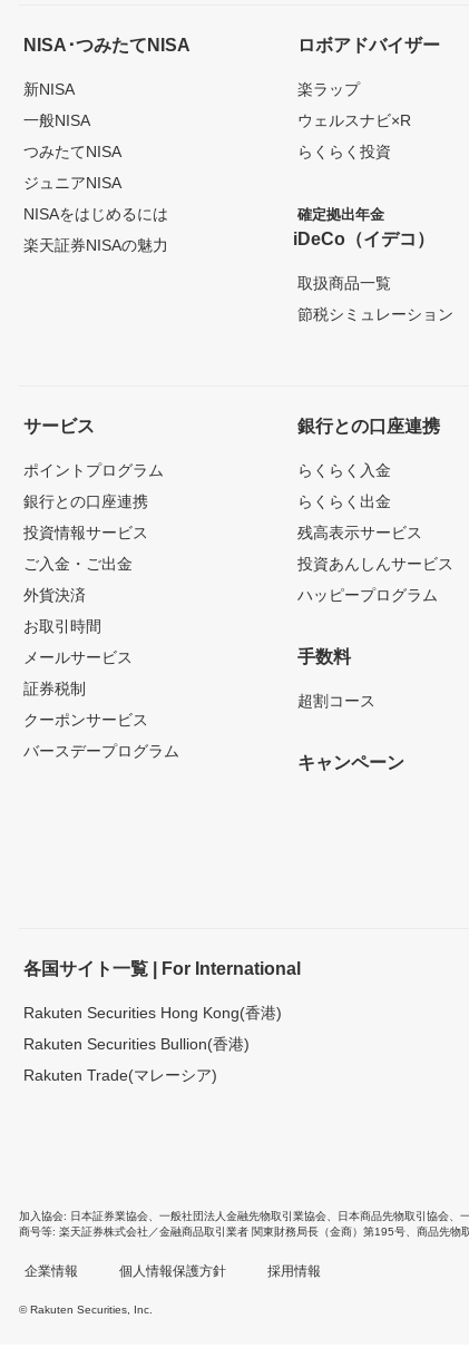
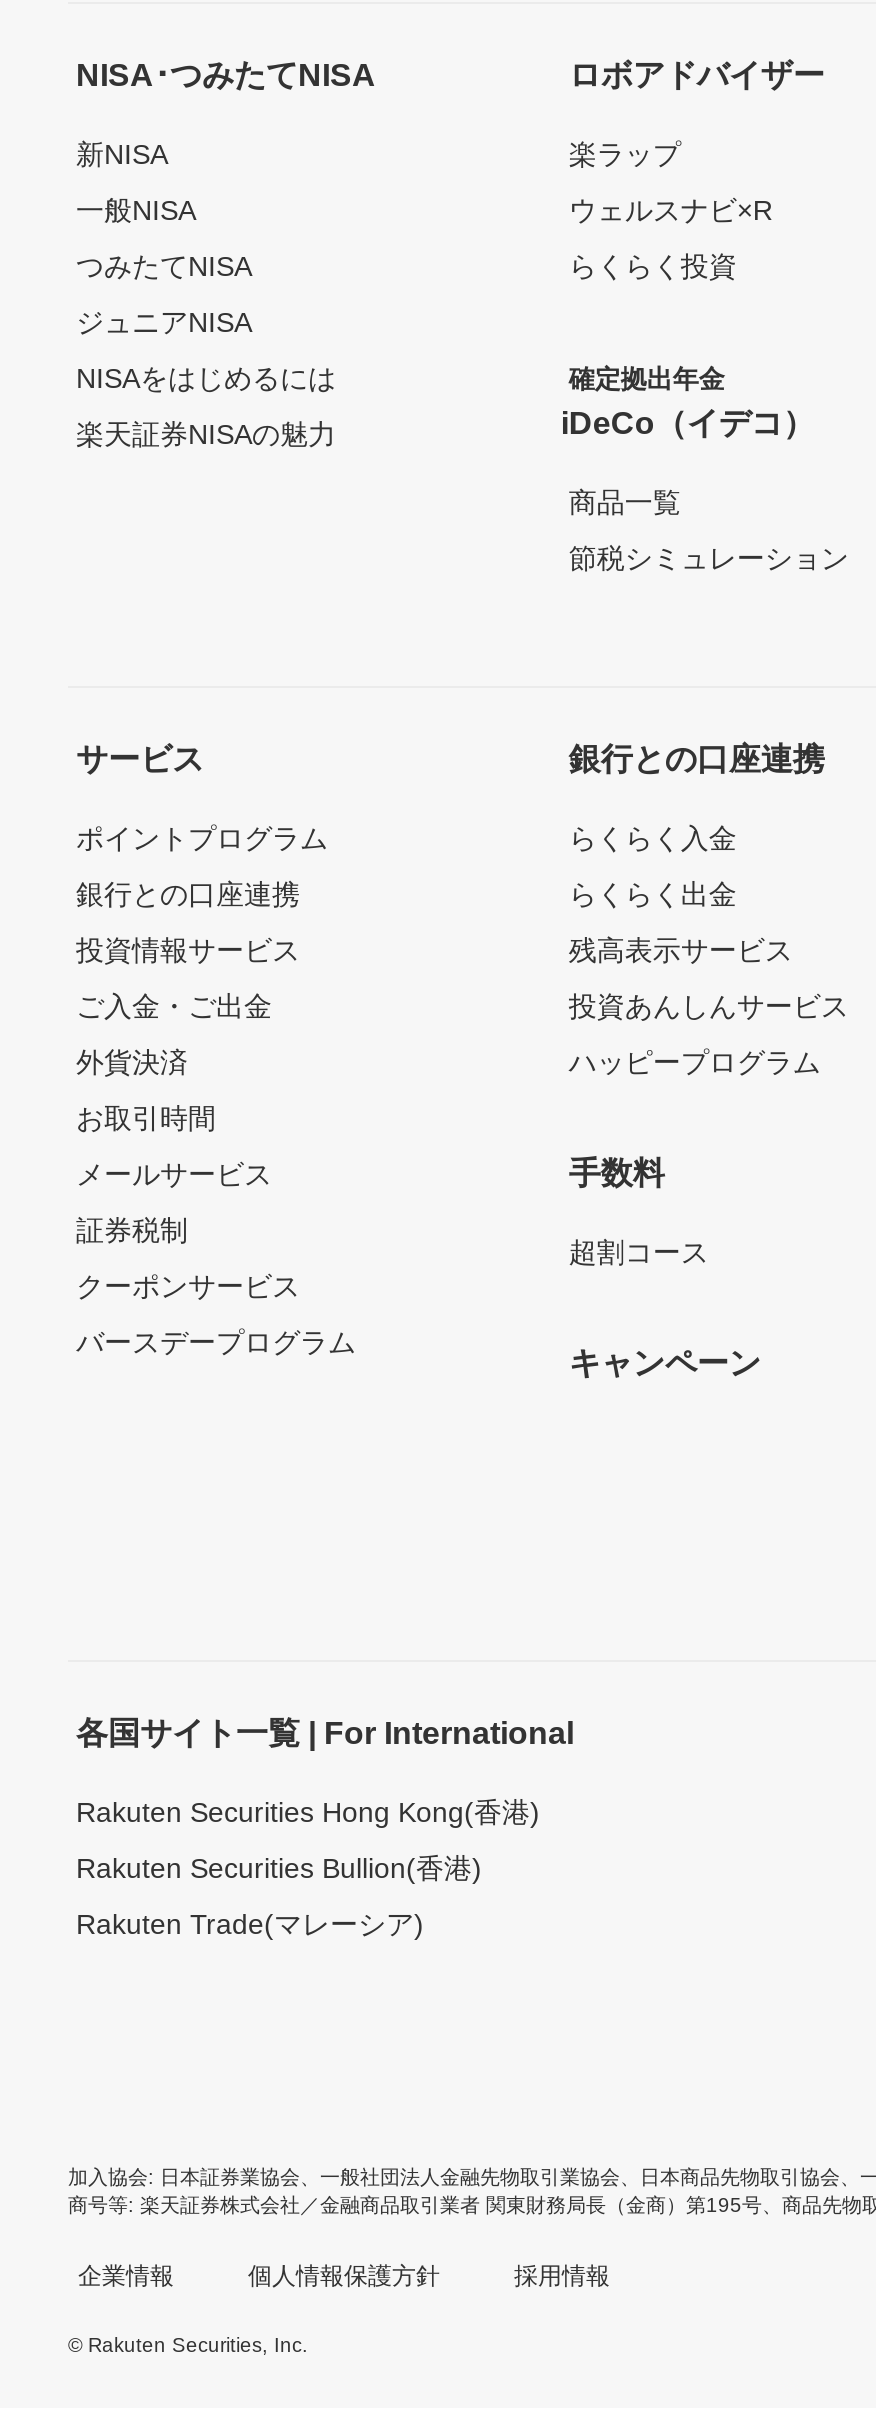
- 取扱商品一覧
+ 商品一覧
